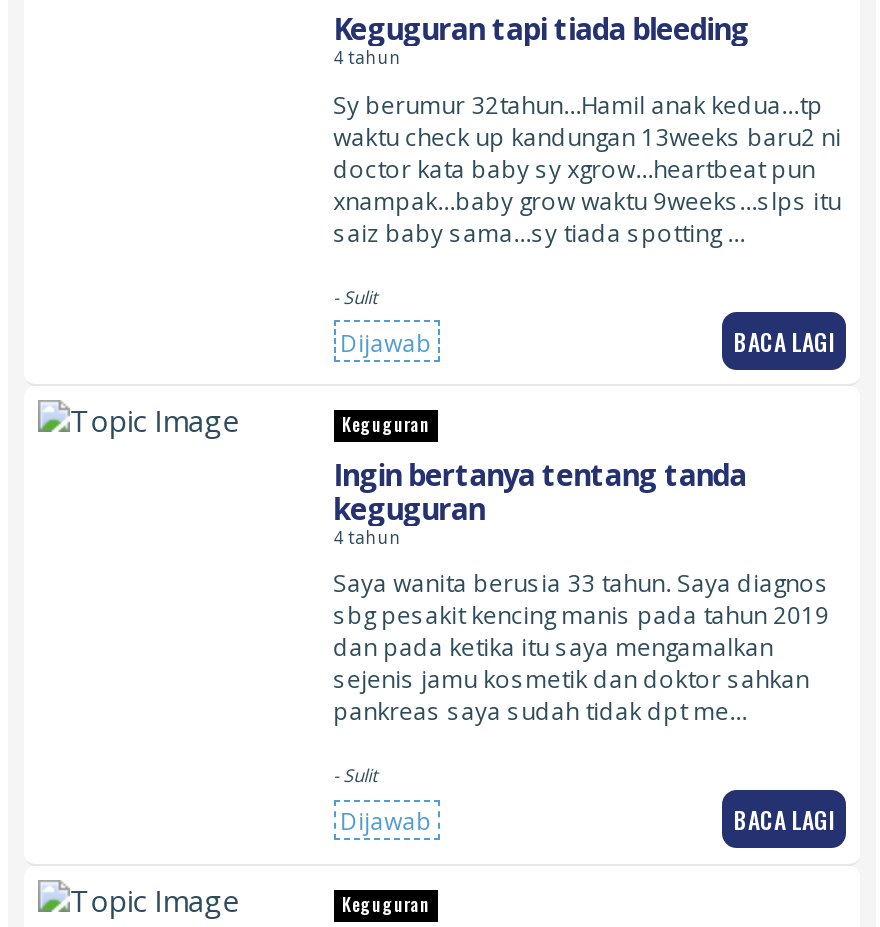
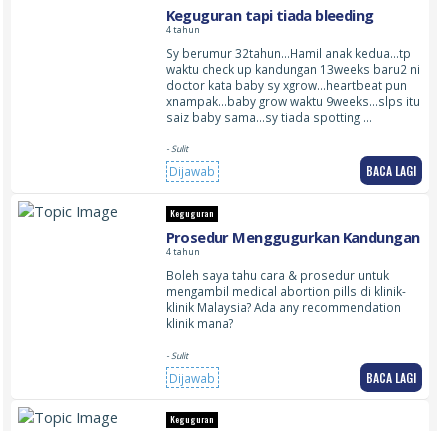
- Ingin bertanya tentang tanda
- keguguran
+ Prosedur Menggugurkan Kandungan

- Saya wanita berusia 33 tahun. Saya diagnos
- sbg pesakit kencing manis pada tahun 2019
- dan pada ketika itu saya mengamalkan
- sejenis jamu kosmetik dan doktor sahkan
- pankreas saya sudah tidak dpt me…
+ Boleh saya tahu cara & prosedur untuk
+ mengambil medical abortion pills di klinik-
+ klinik Malaysia? Ada any recommendation
+ klinik mana?
